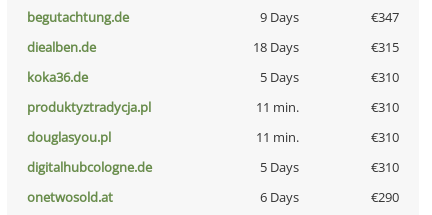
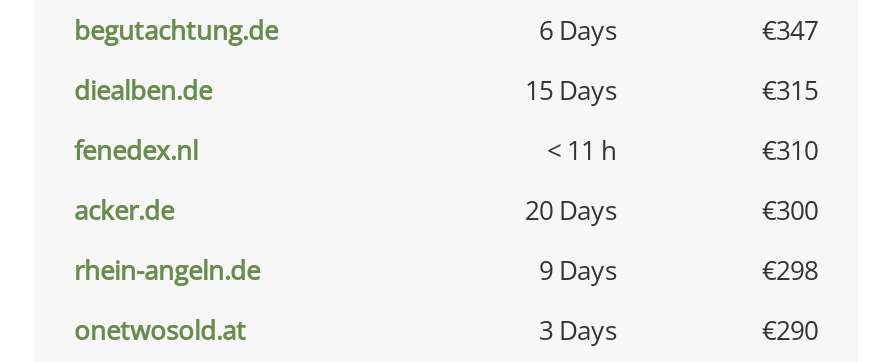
- 9 Days
+ 6 Days

- 18 Days
+ 15 Days

- koka36.de
- 5 Days
+ fenedex.nl
+ < 11 h

- produktyztradycja.pl
- 11 min.
- €310
- douglasyou.pl
- 11 min.
- €310
- digitalhubcologne.de
- 5 Days
- €310
+ acker.de
+ 20 Days
+ €300
+ rhein-angeln.de
+ 9 Days
+ €298

- 6 Days
+ 3 Days
